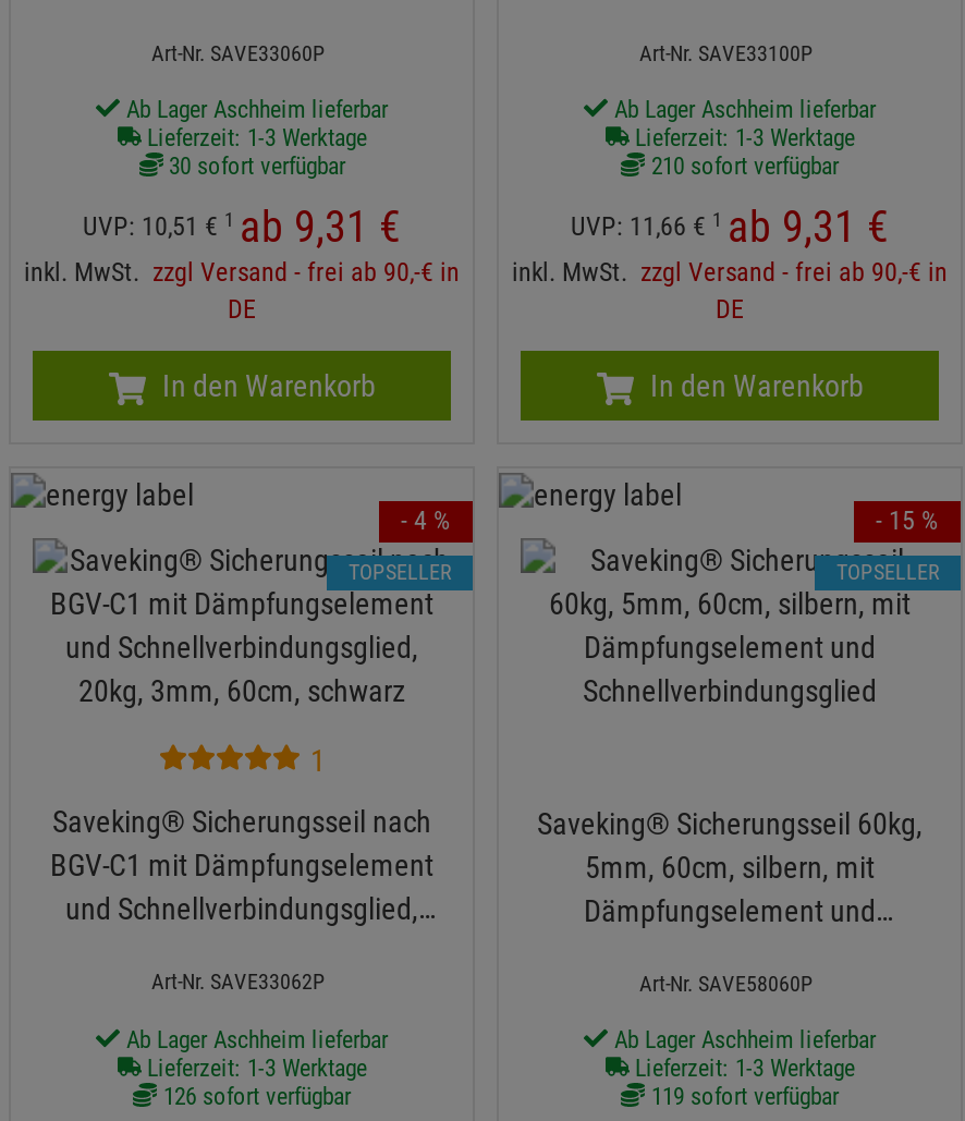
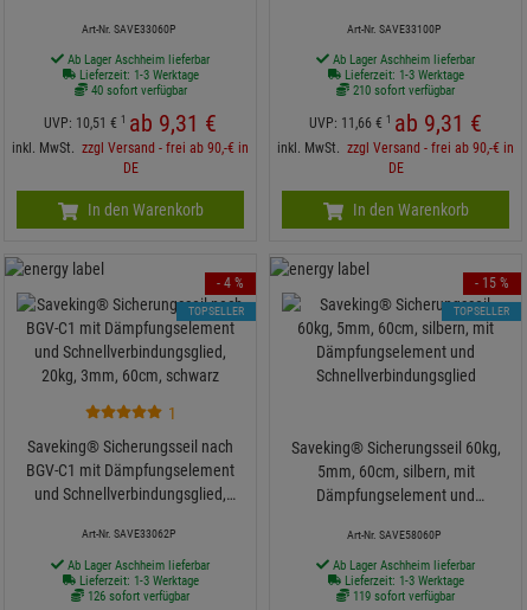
- 30 sofort verfügbar
+ 40 sofort verfügbar
